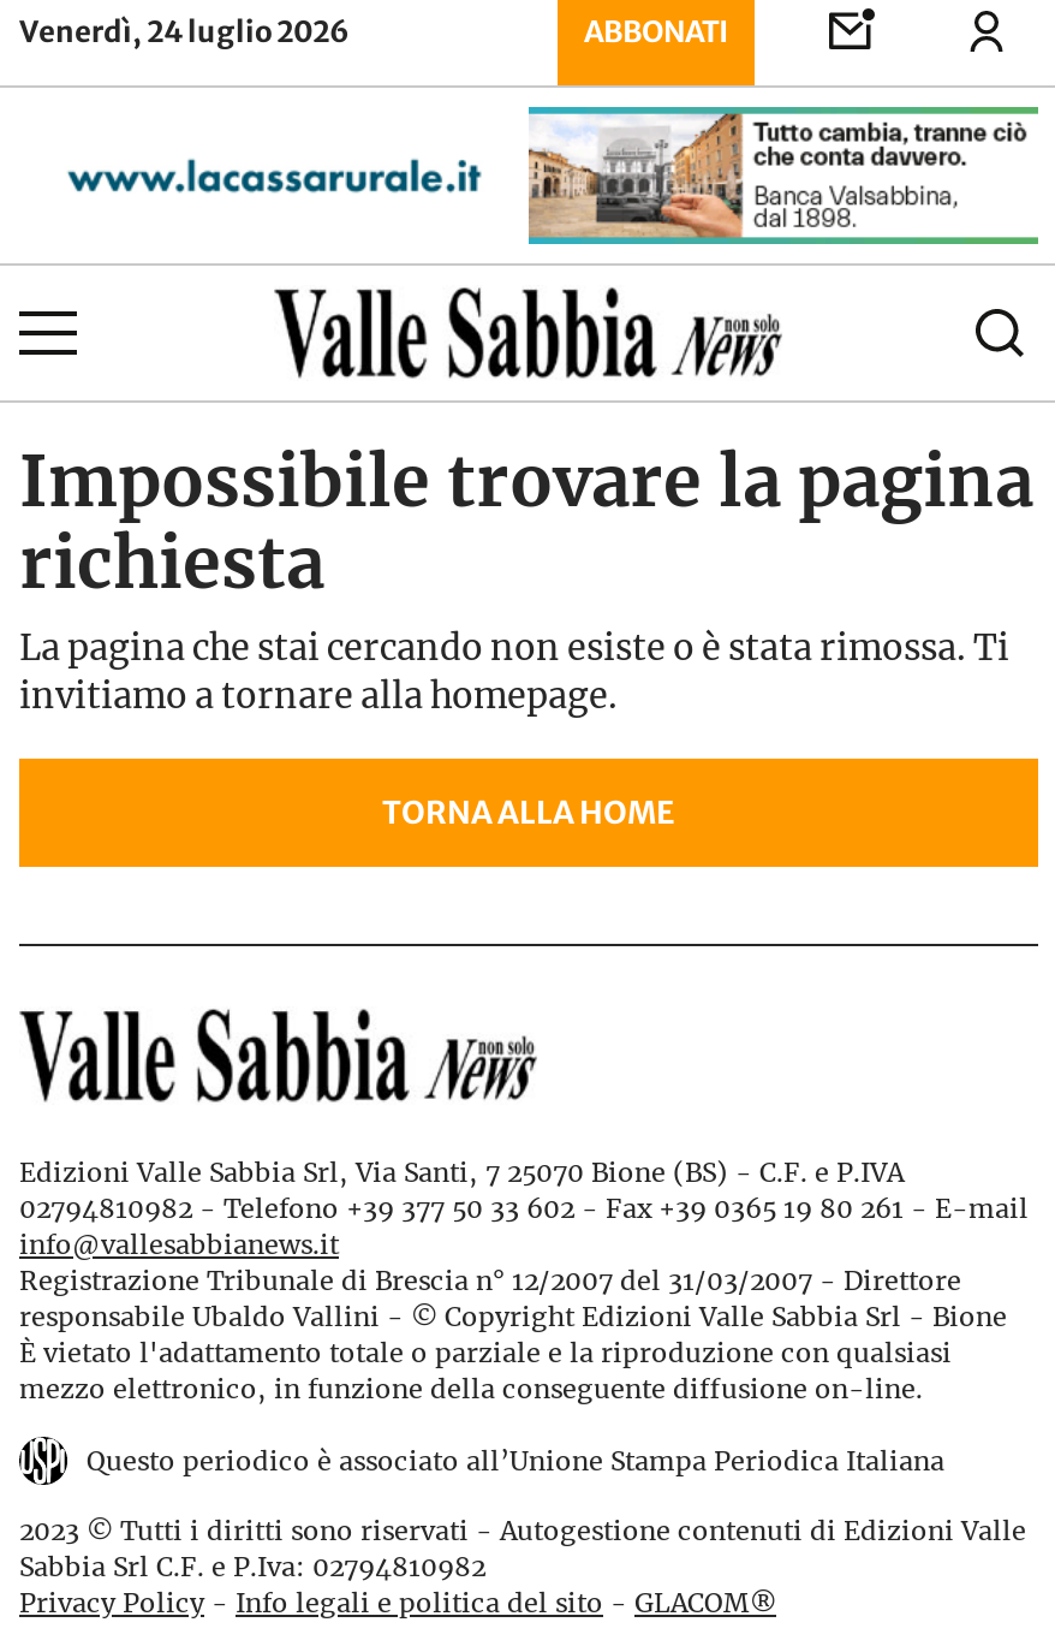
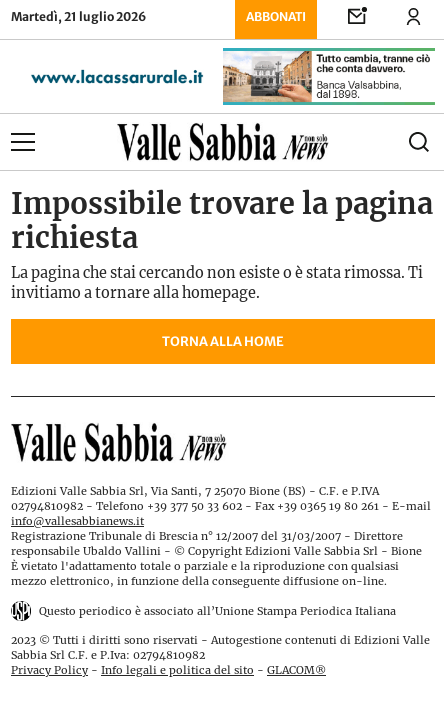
- Venerdì, 24 luglio 2026
+ Martedì, 21 luglio 2026
